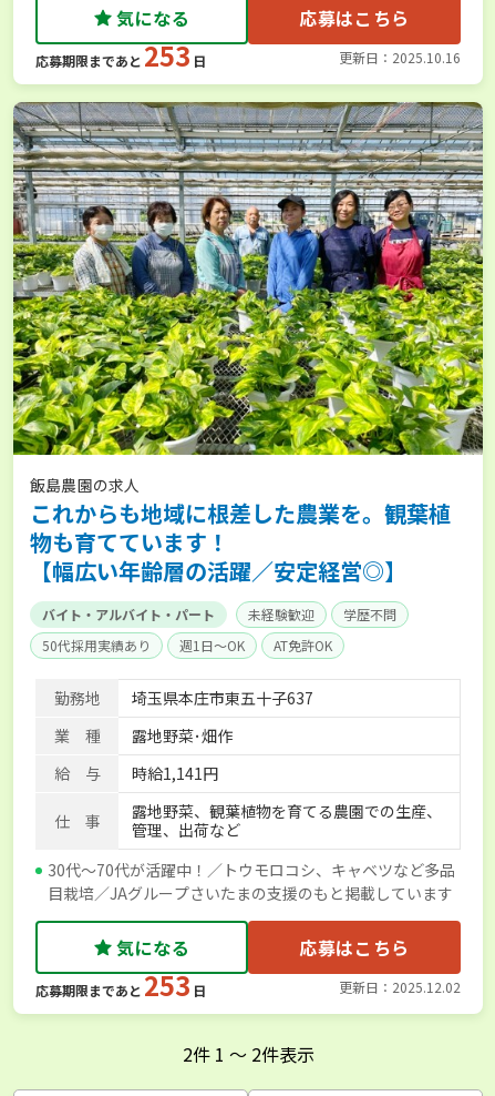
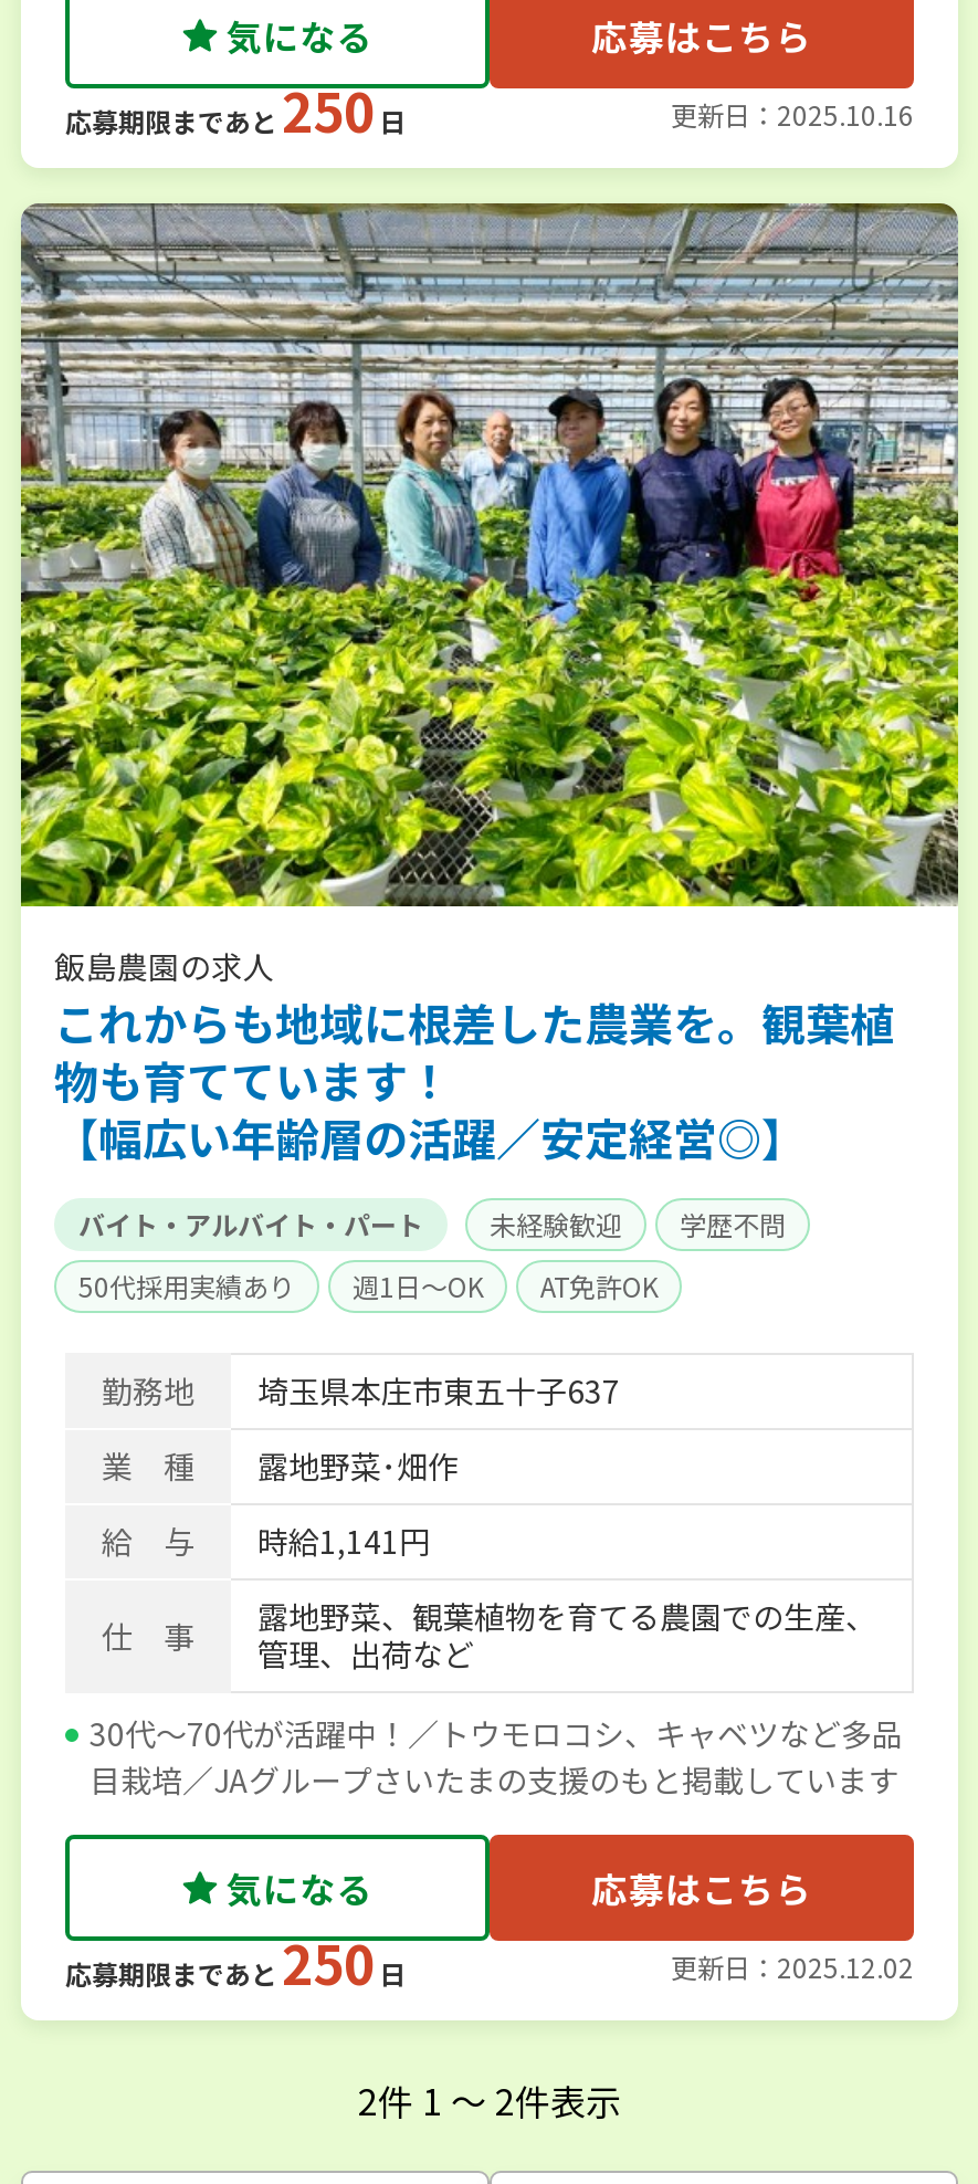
- 応募期限まであと 253 日
+ 応募期限まであと 250 日

- 応募期限まであと 253 日
+ 応募期限まであと 250 日
